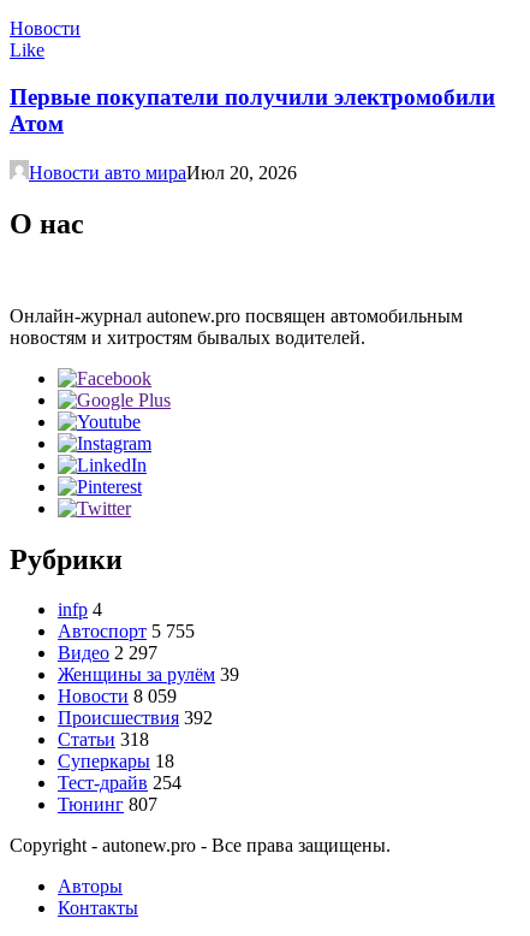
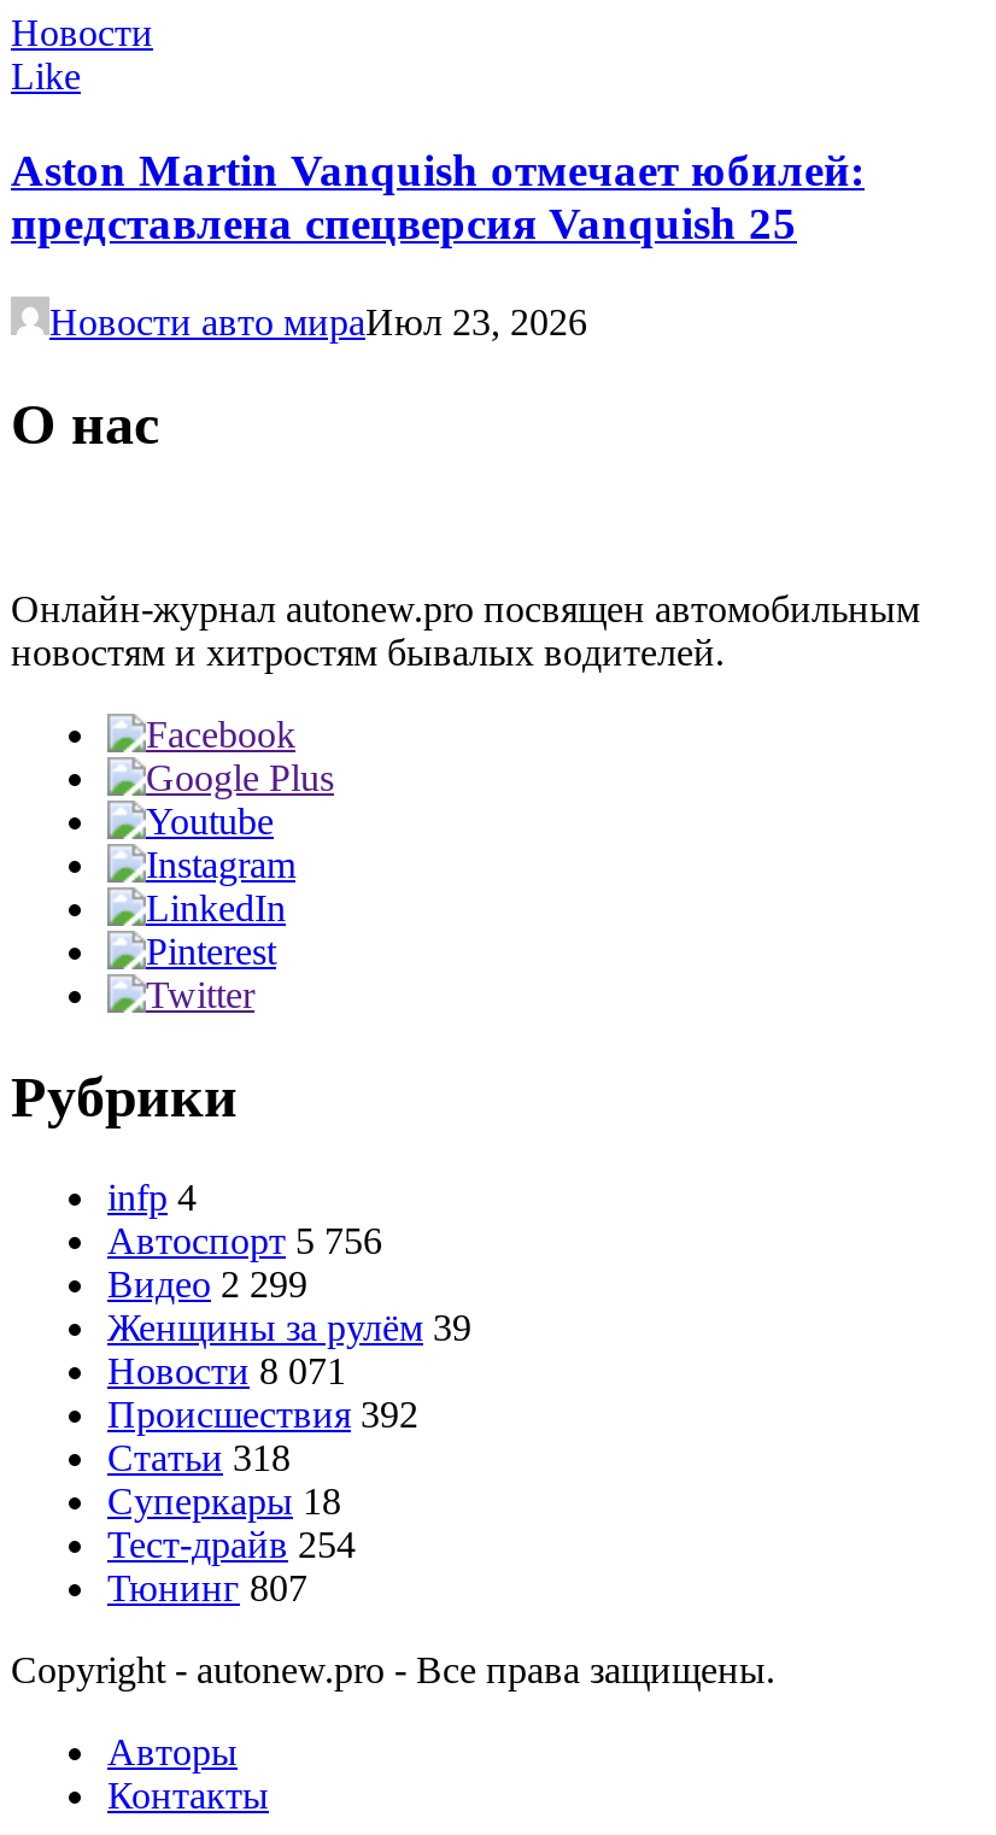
- Первые покупатели получили электромобили
- Атом
+ Aston Martin Vanquish отмечает юбилей:
+ представлена спецверсия Vanquish 25

- Новости авто мираИюл 20, 2026
+ Новости авто мираИюл 23, 2026

- Автоспорт 5 755
+ Автоспорт 5 756

- Видео 2 297
+ Видео 2 299

- Новости 8 059
+ Новости 8 071
